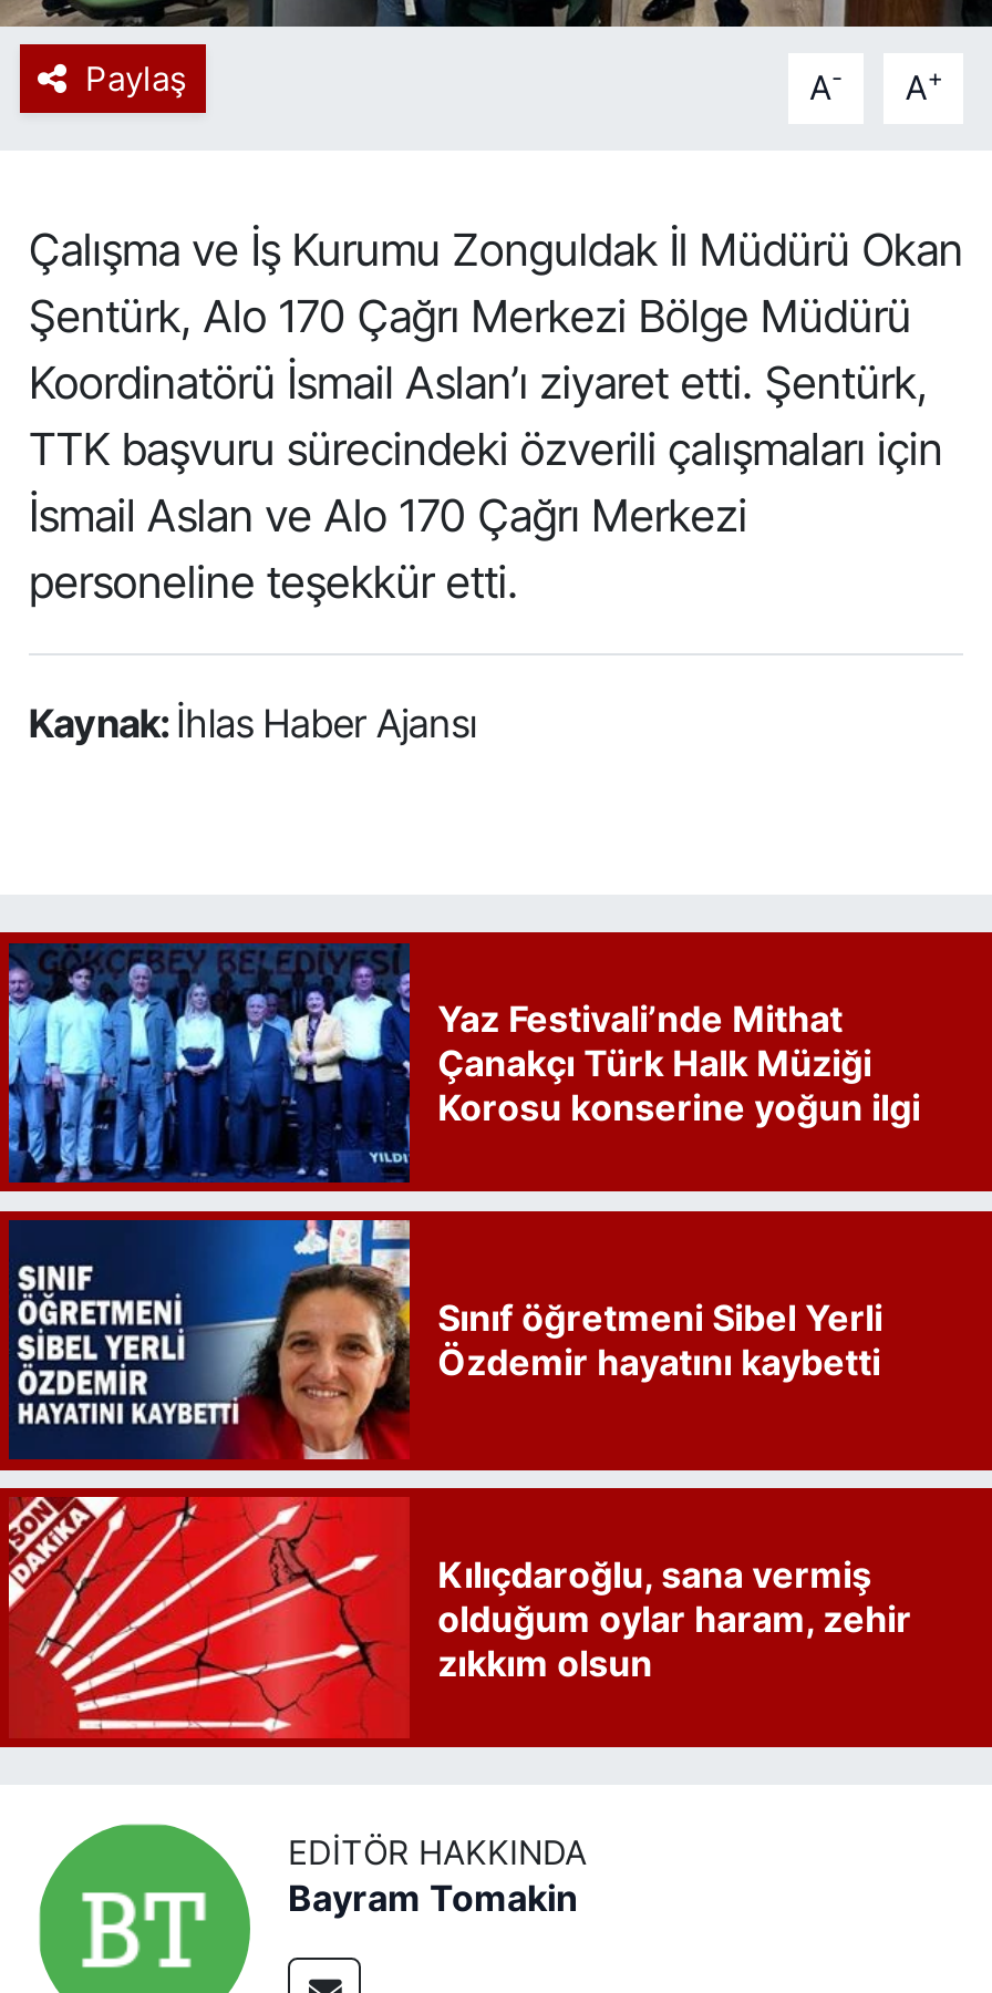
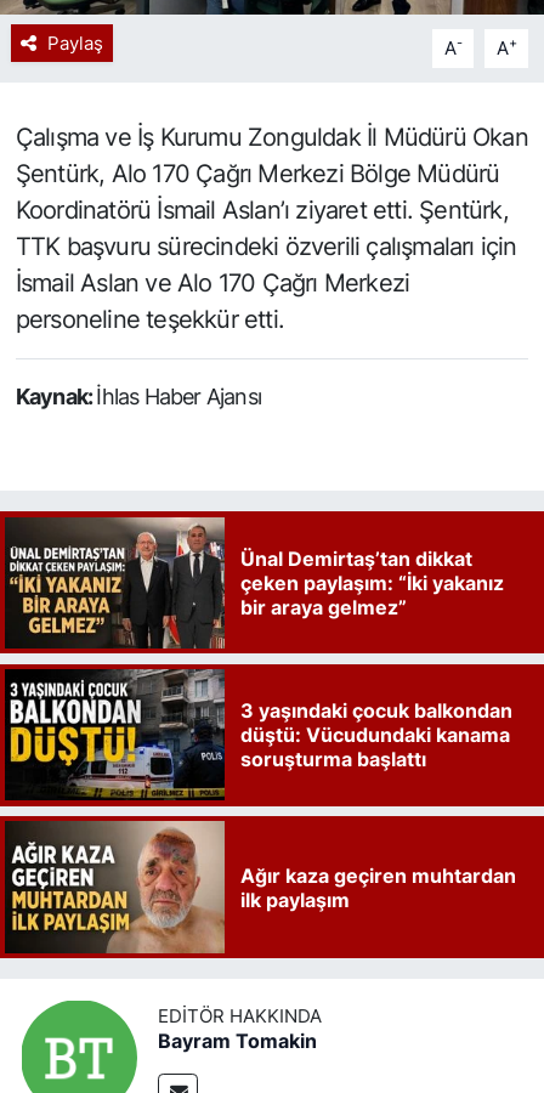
- [image]
- Yaz Festivali’nde Mithat
- Çanakçı Türk Halk Müziği
- Korosu konserine yoğun ilgi
+ [image]
+ Ünal Demirtaş’tan dikkat
+ çeken paylaşım: “İki yakanız
+ bir araya gelmez”

- [image]
- Sınıf öğretmeni Sibel Yerli
- Özdemir hayatını kaybetti
+ [image]
+ 3 yaşındaki çocuk balkondan
+ düştü: Vücudundaki kanama
+ soruşturma başlattı

- [image]
- Kılıçdaroğlu, sana vermiş
- olduğum oylar haram, zehir
- zıkkım olsun
+ [image]
+ Ağır kaza geçiren muhtardan
+ ilk paylaşım
